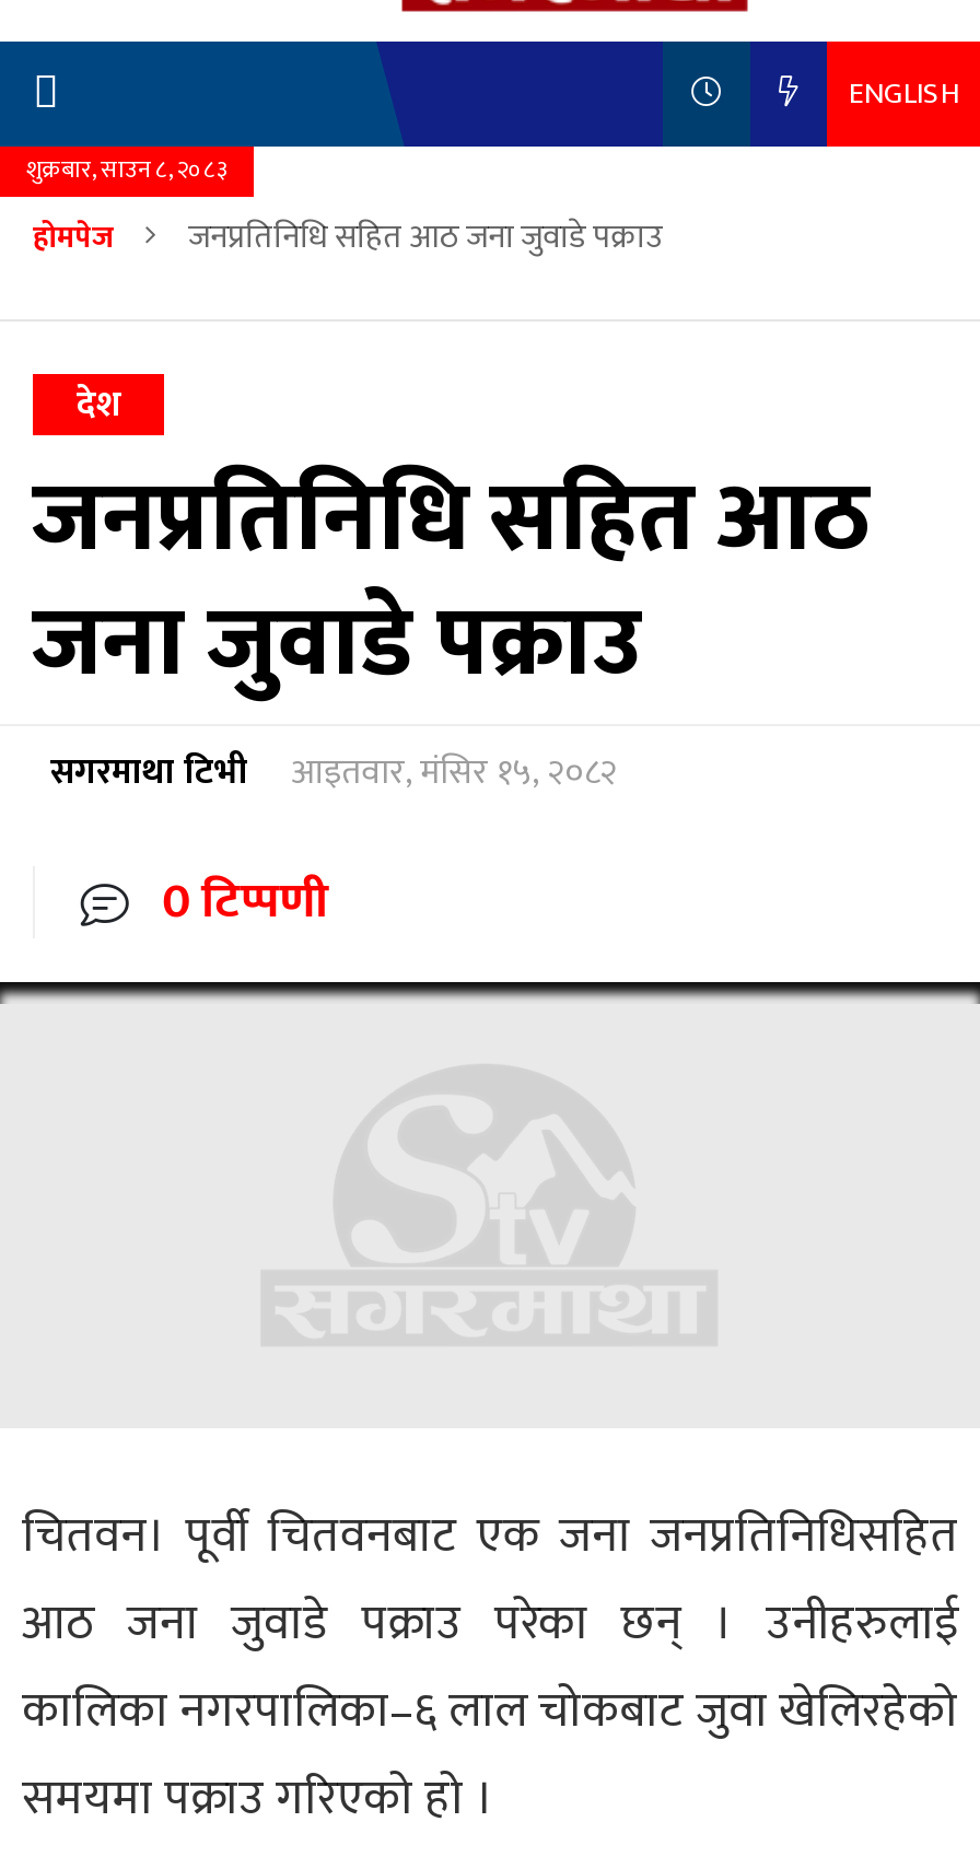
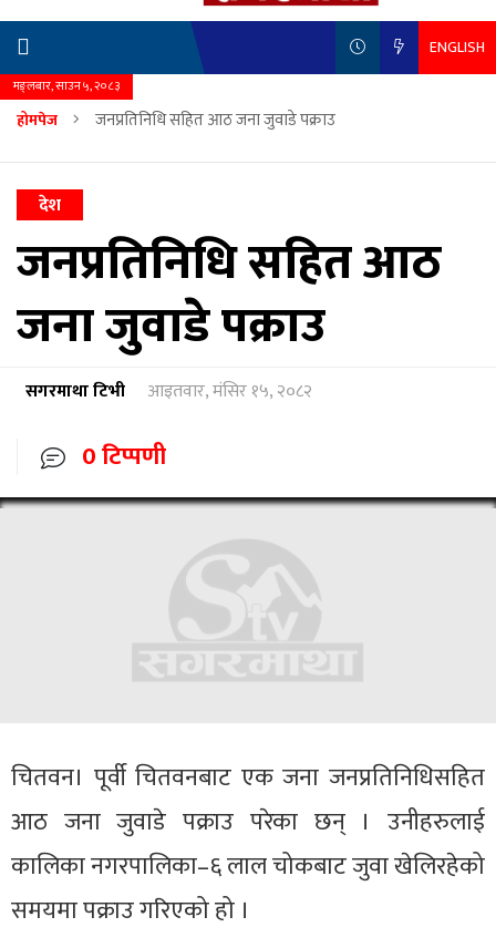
- शुक्रबार, साउन ८, २०८३
+ मङ्लबार, साउन ५, २०८३
